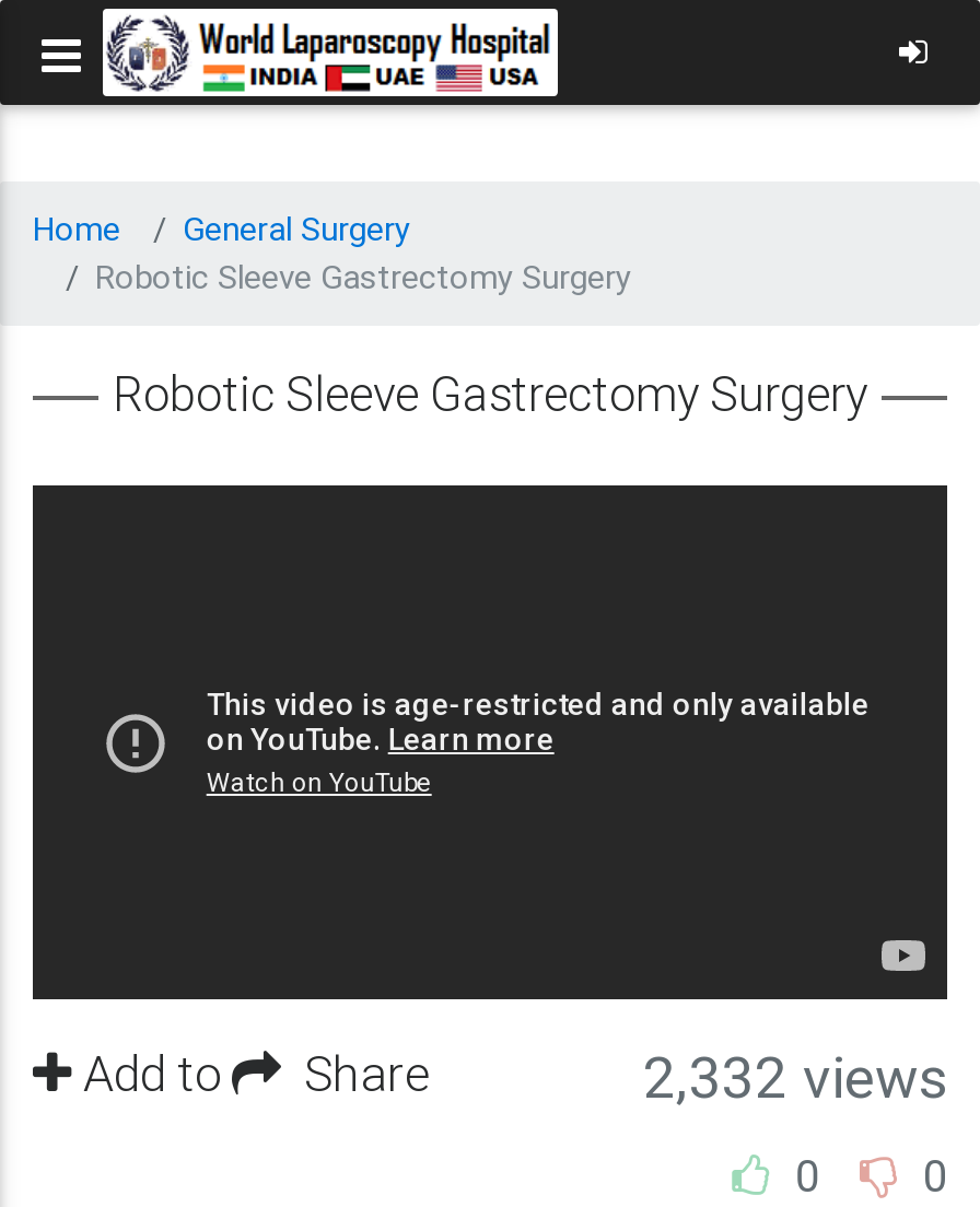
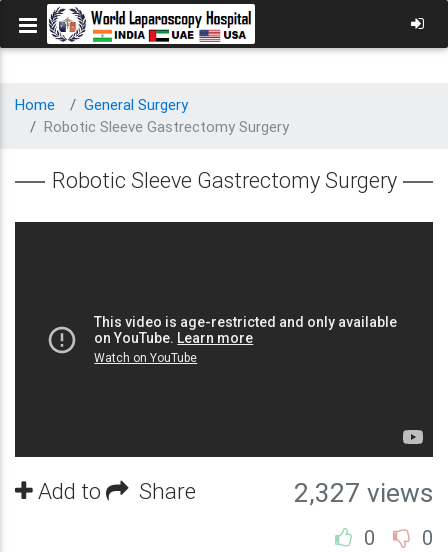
- 2,332 views
+ 2,327 views
